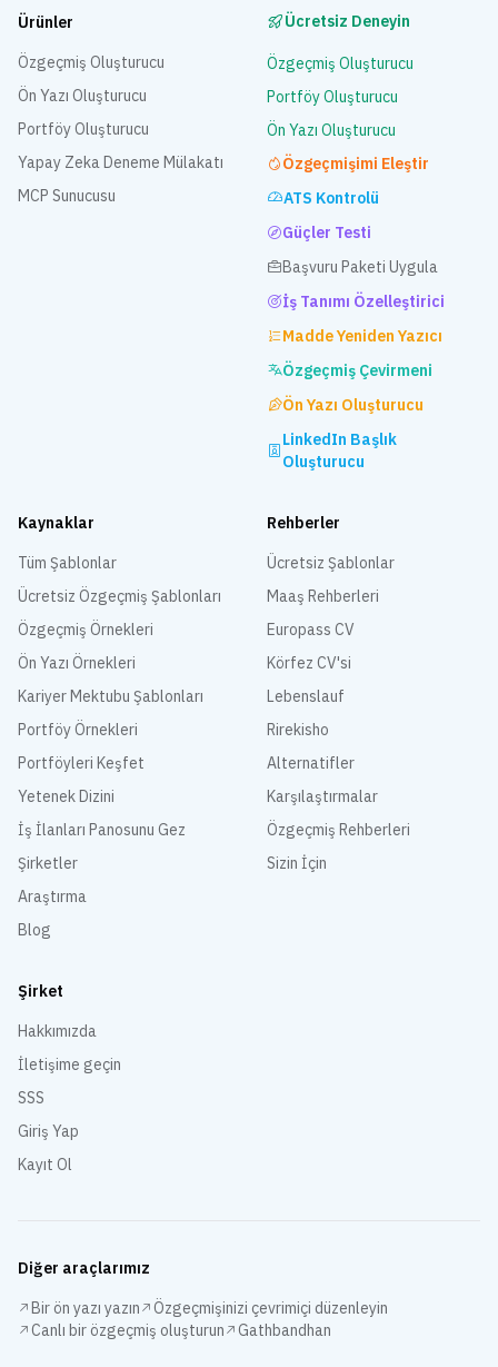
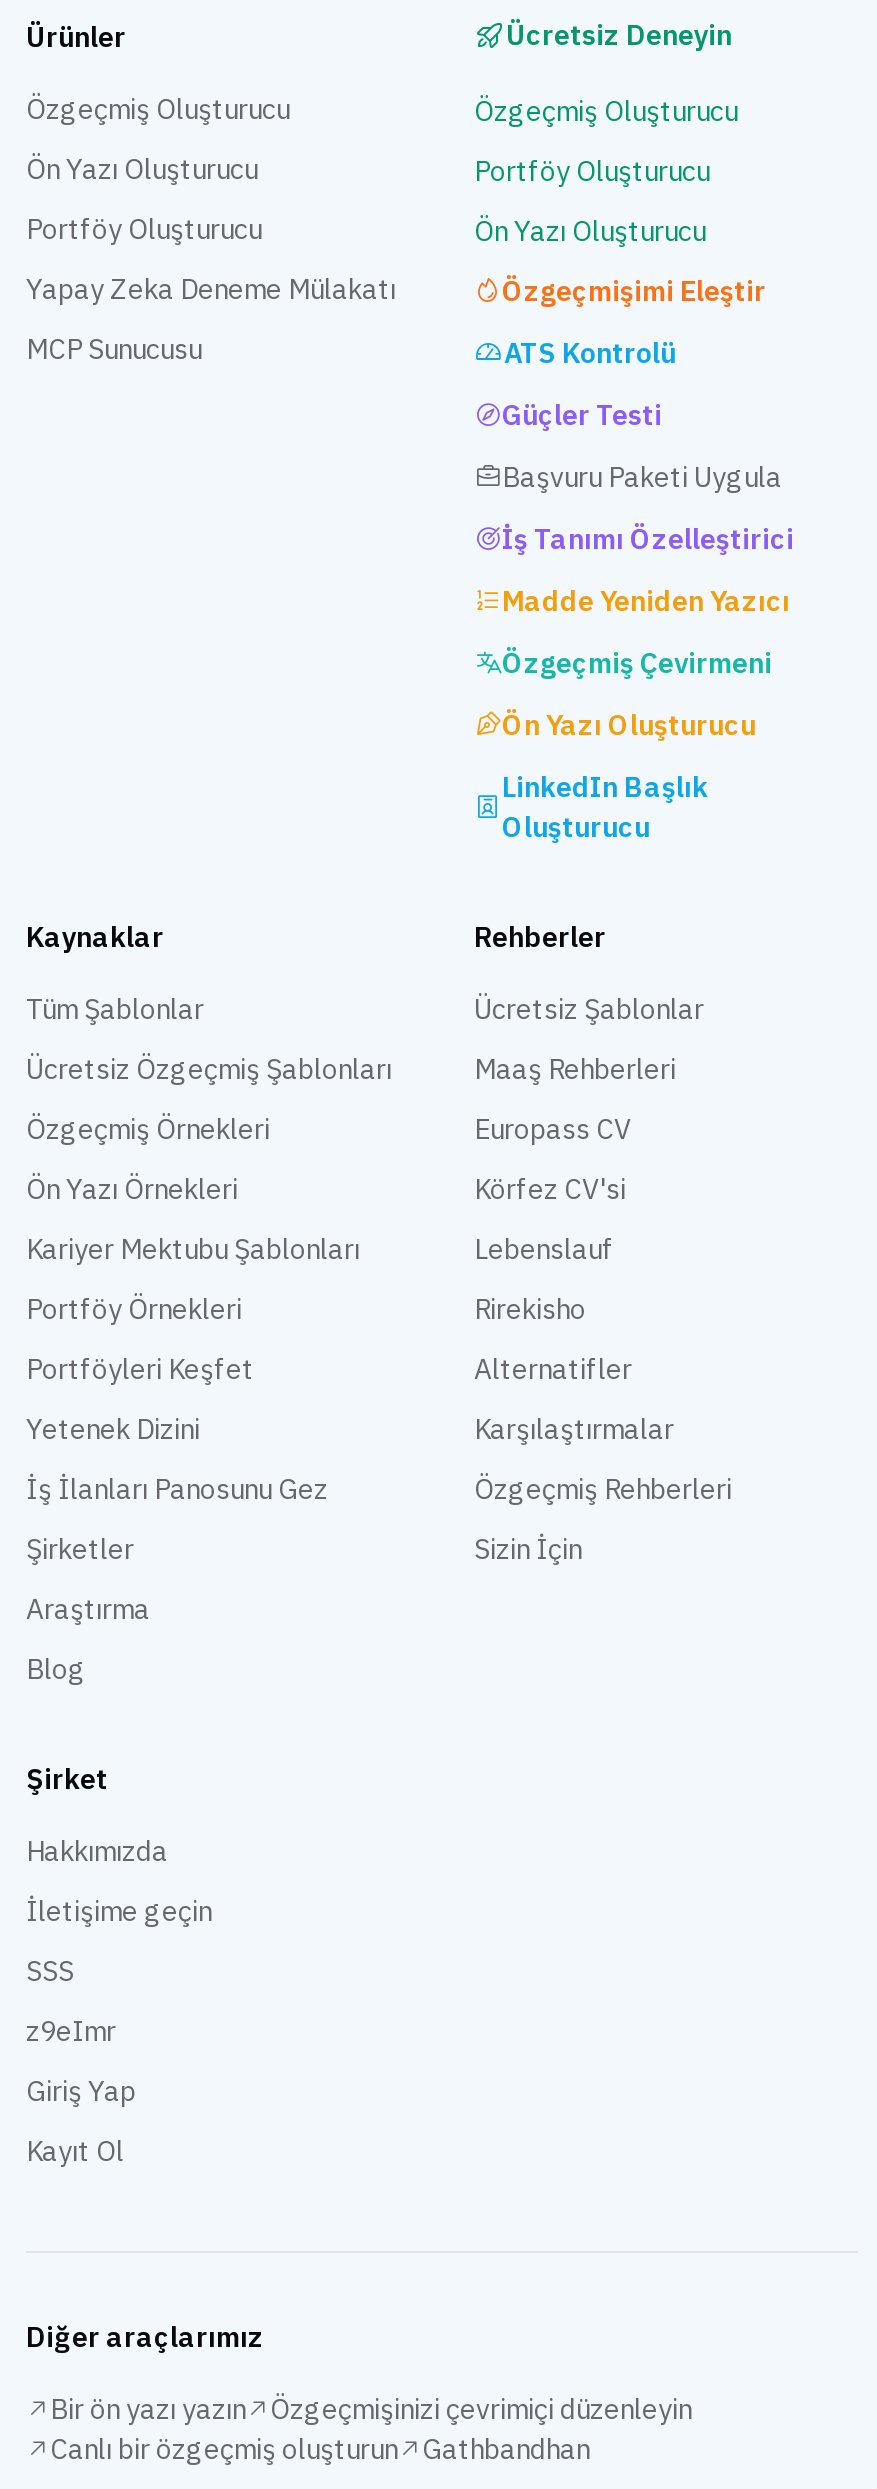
+ z9eImr
